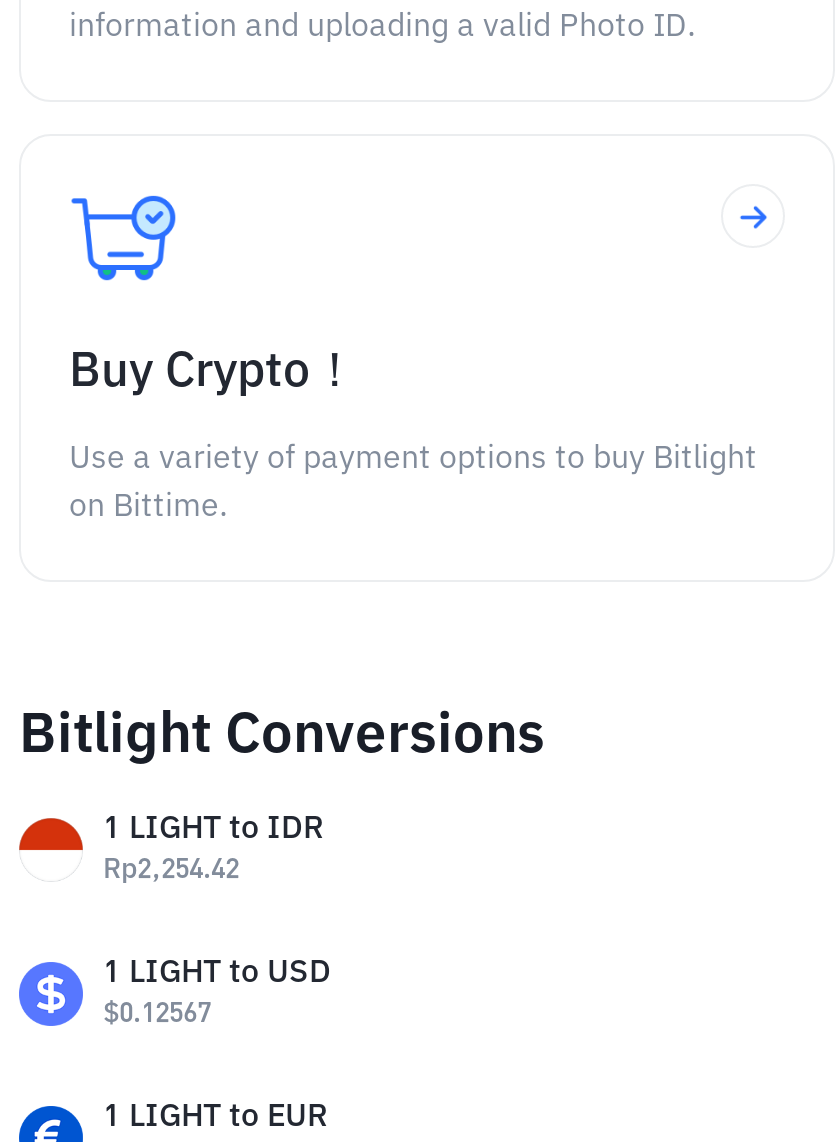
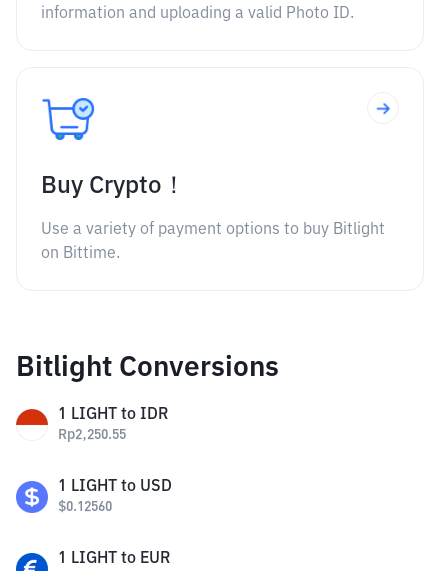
- Rp2,254.42
+ Rp2,250.55

- $0.12567
+ $0.12560
